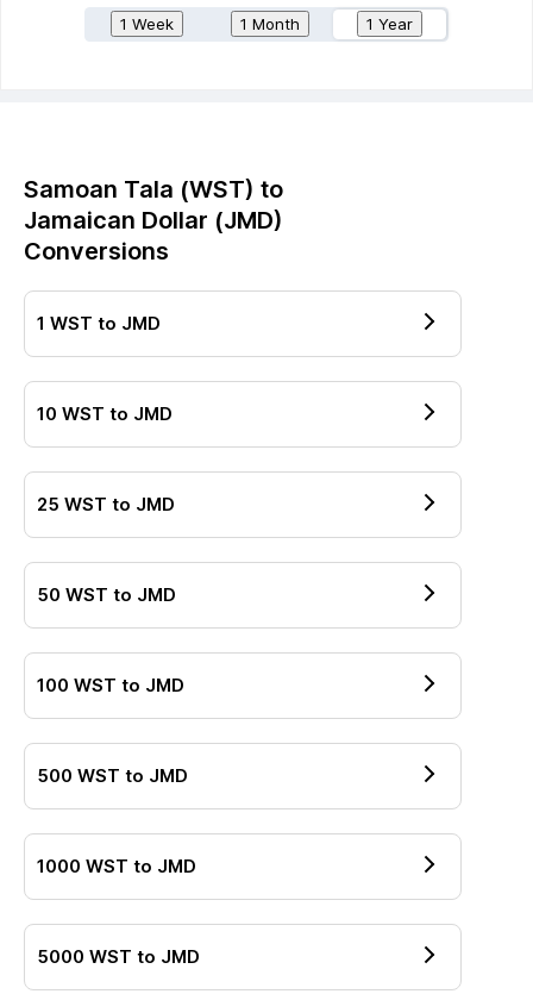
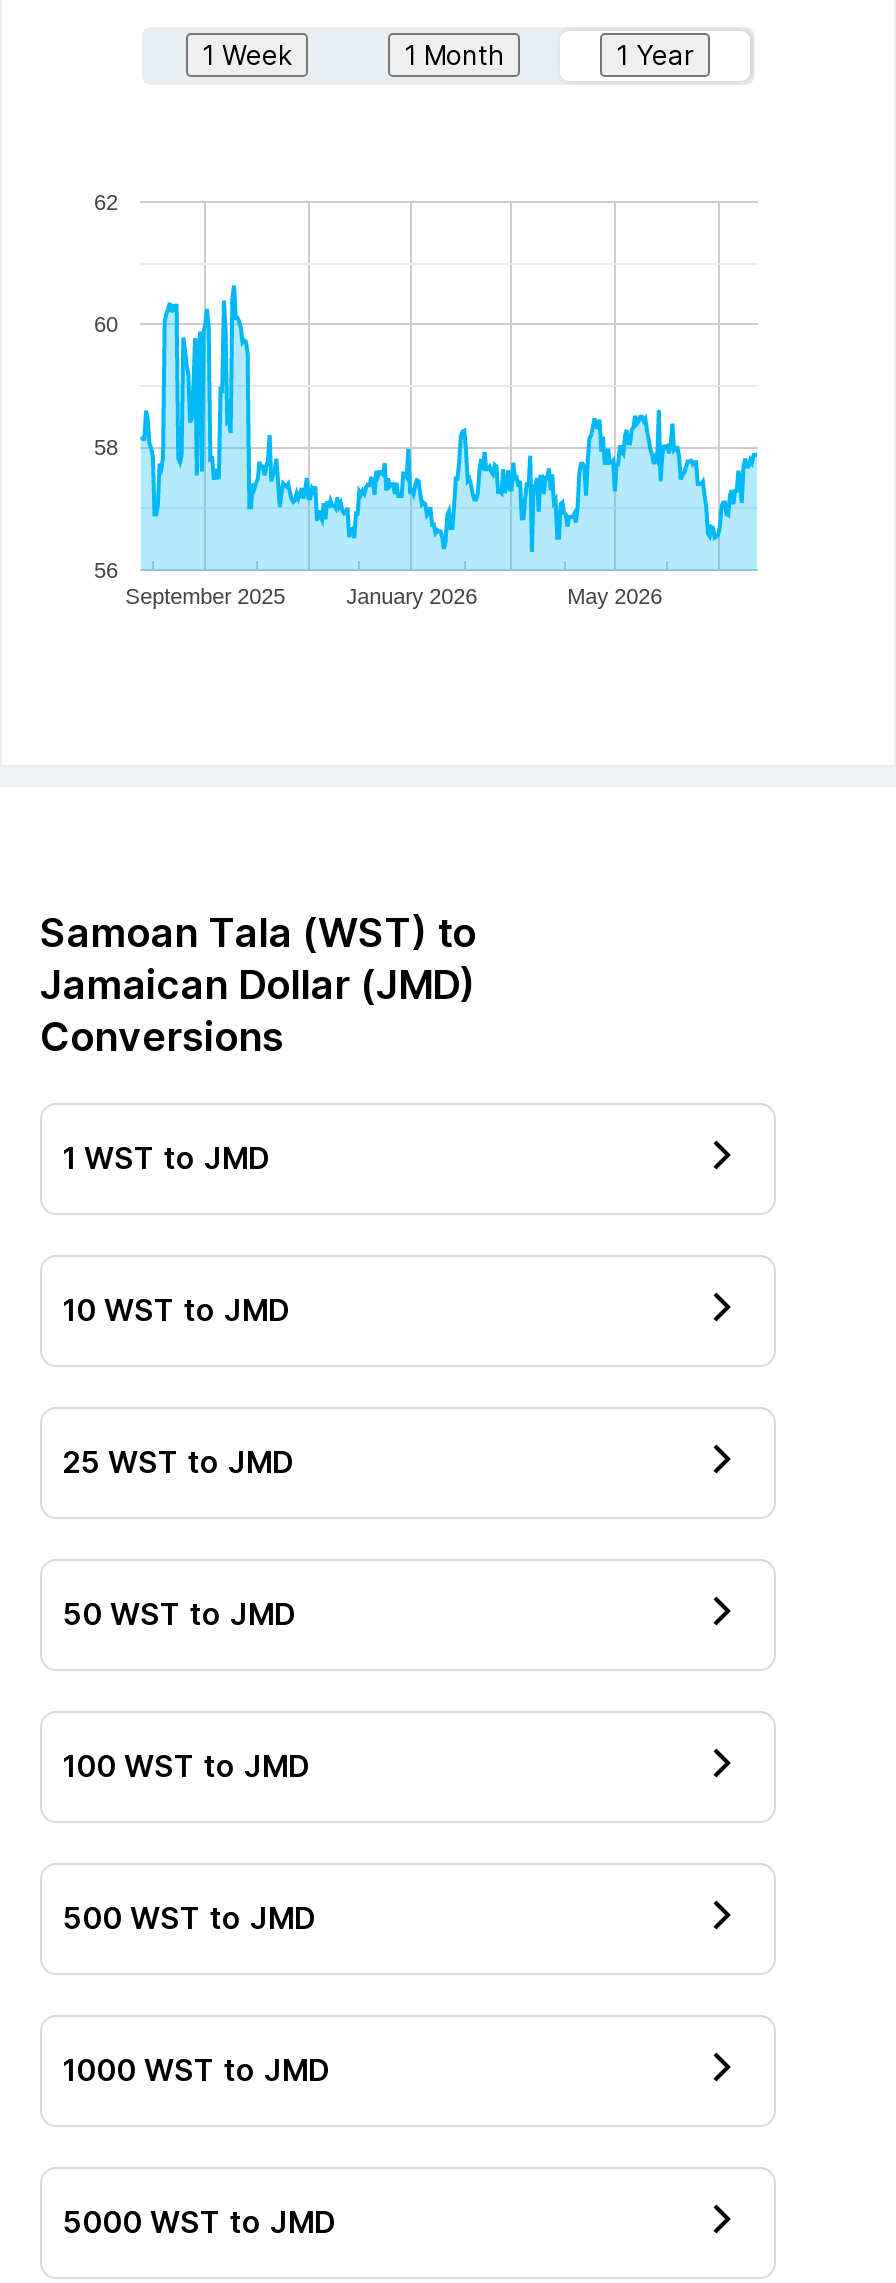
+ 56

+ 58

+ 60

+ 62

+ [image]
+ September 2025
+ January 2026
+ May 2026
